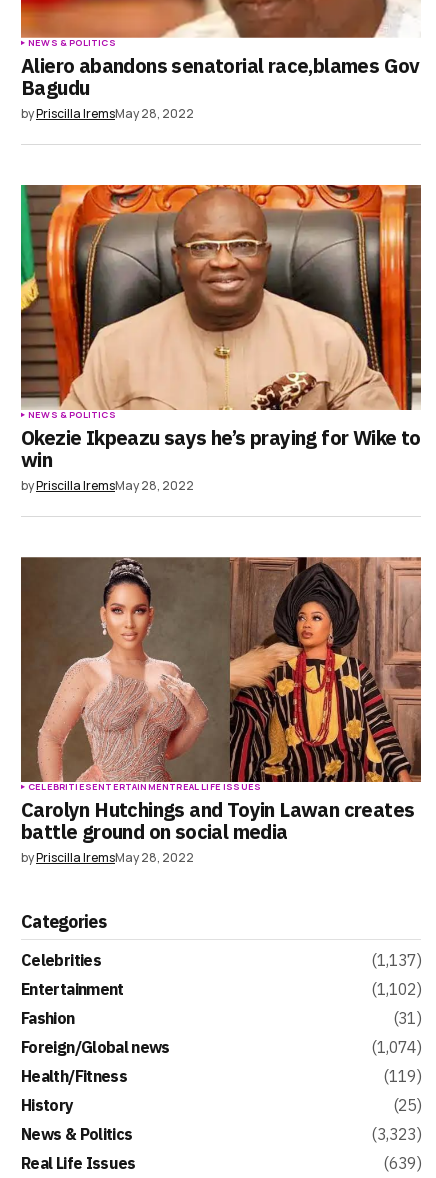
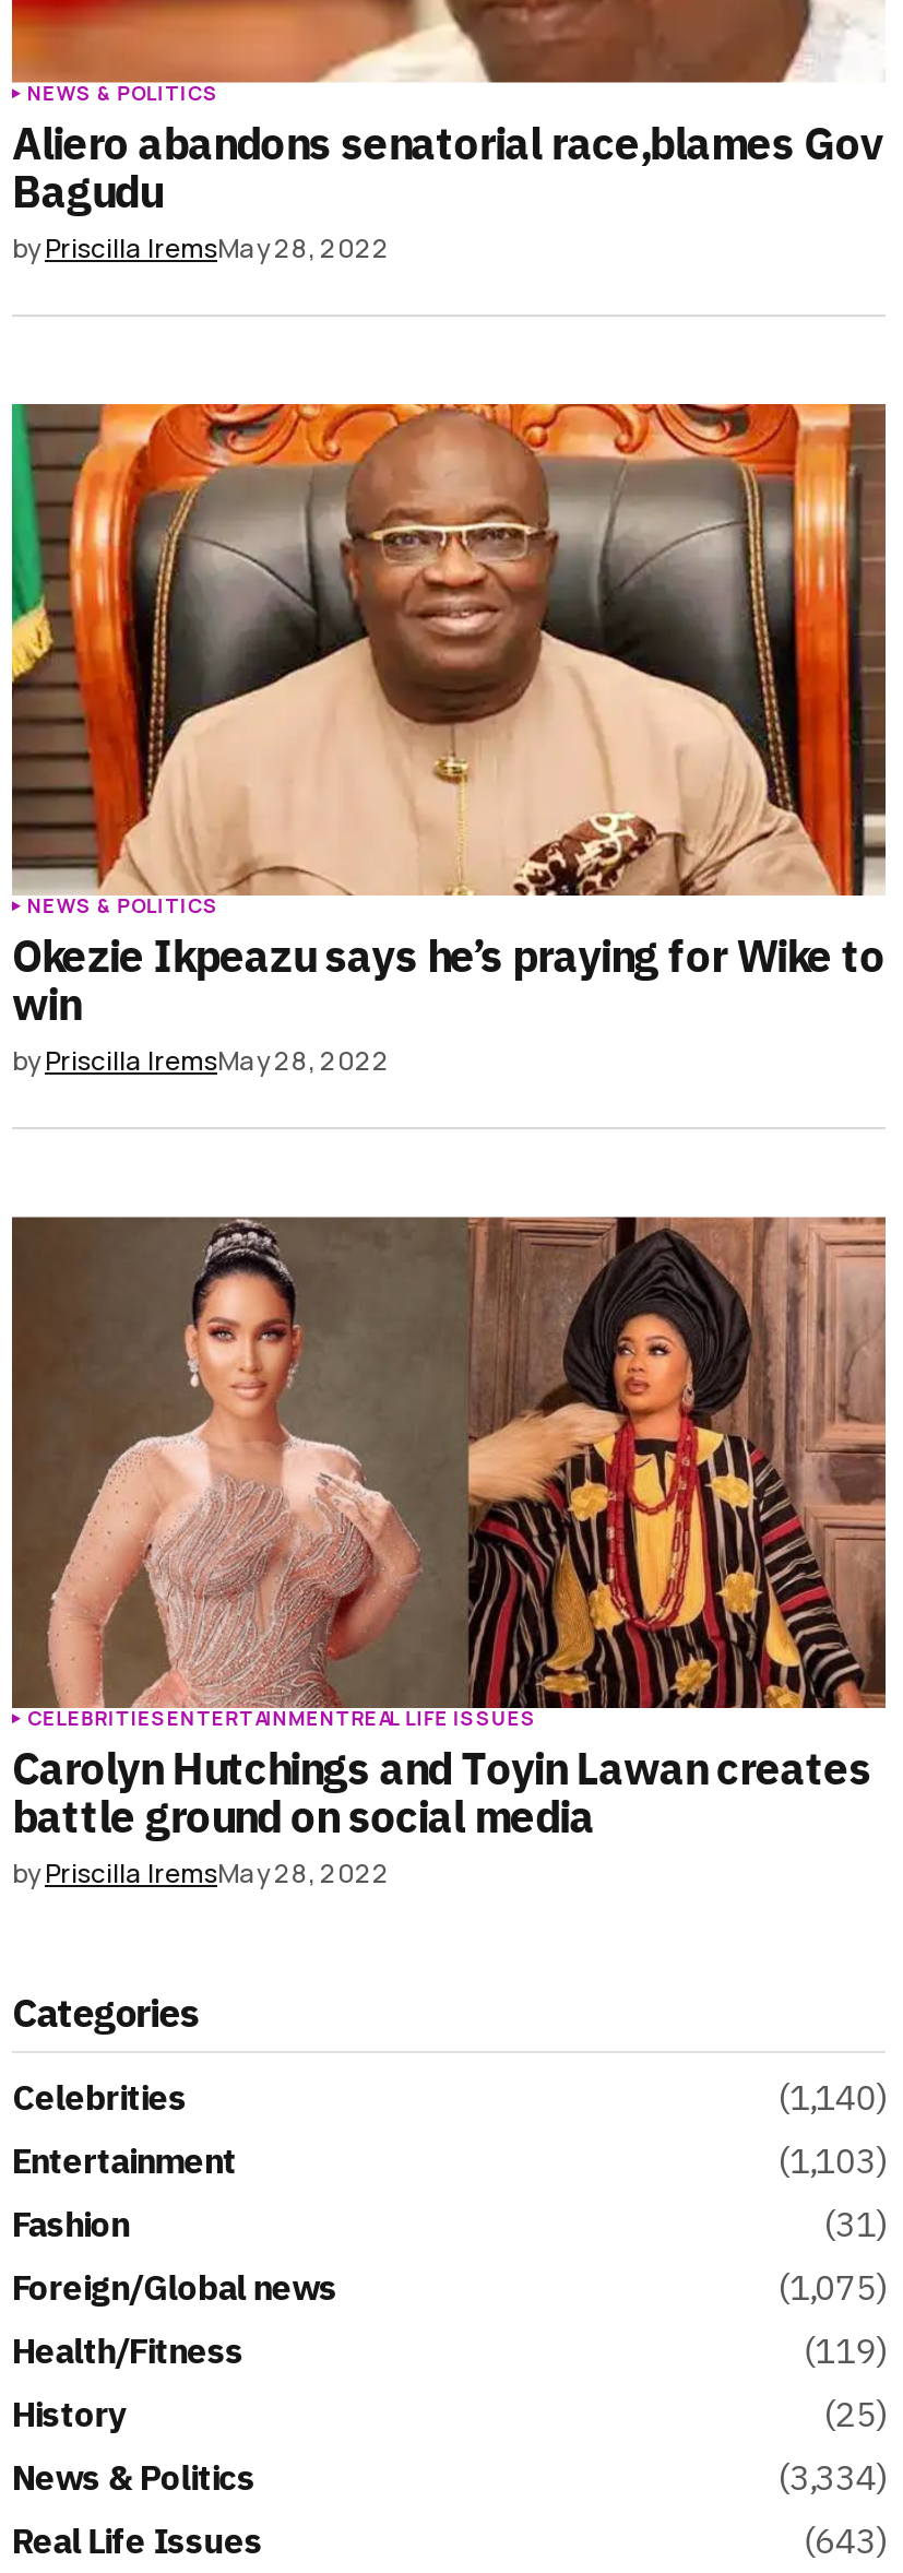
- (1,137)
+ (1,140)

- (1,102)
+ (1,103)

- (1,074)
+ (1,075)

- (3,323)
+ (3,334)

- (639)
+ (643)
